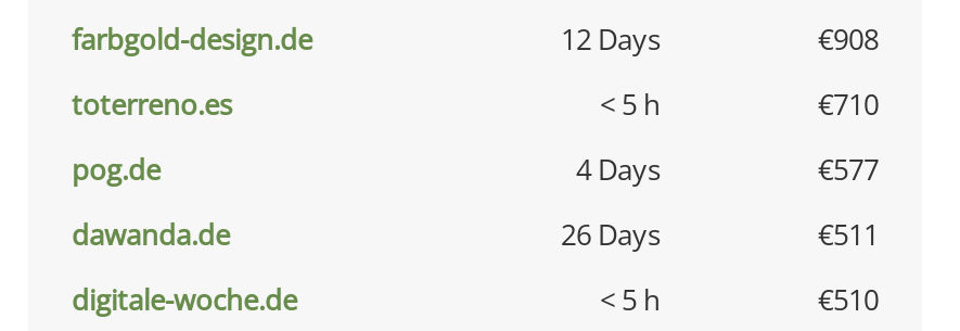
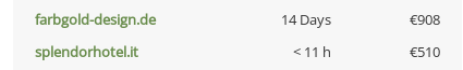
- 12 Days
+ 14 Days

- toterreno.es
- < 5 h
- €710
- pog.de
- 4 Days
- €577
- dawanda.de
- 26 Days
- €511
- digitale-woche.de
- < 5 h
+ splendorhotel.it
+ < 11 h
